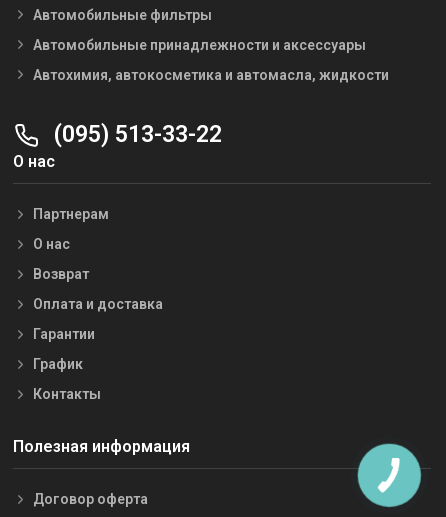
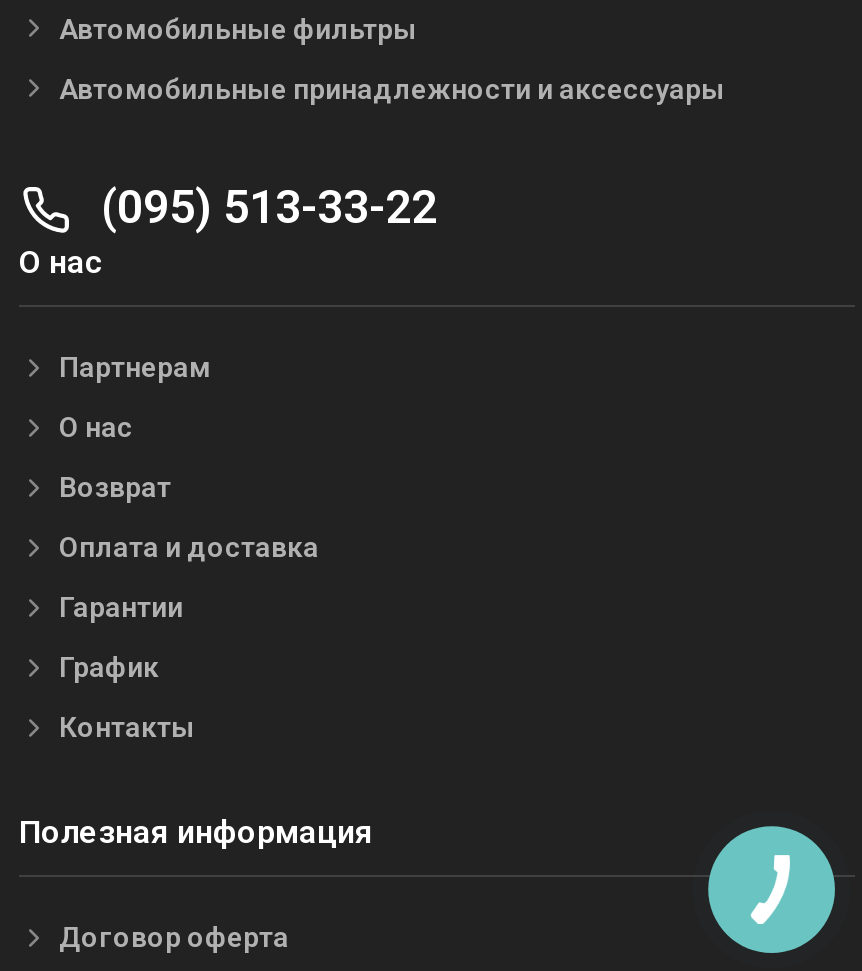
- Автохимия, автокосметика и автомасла, жидкости
